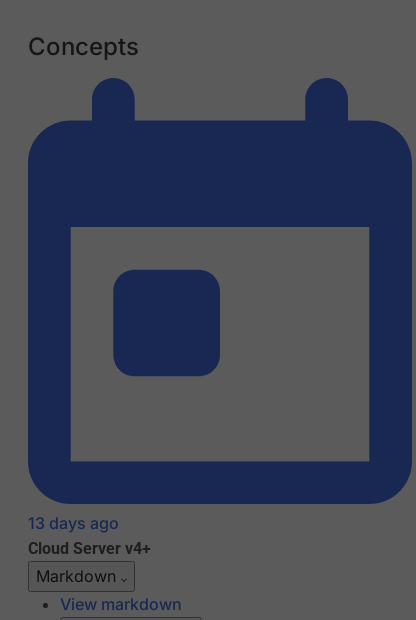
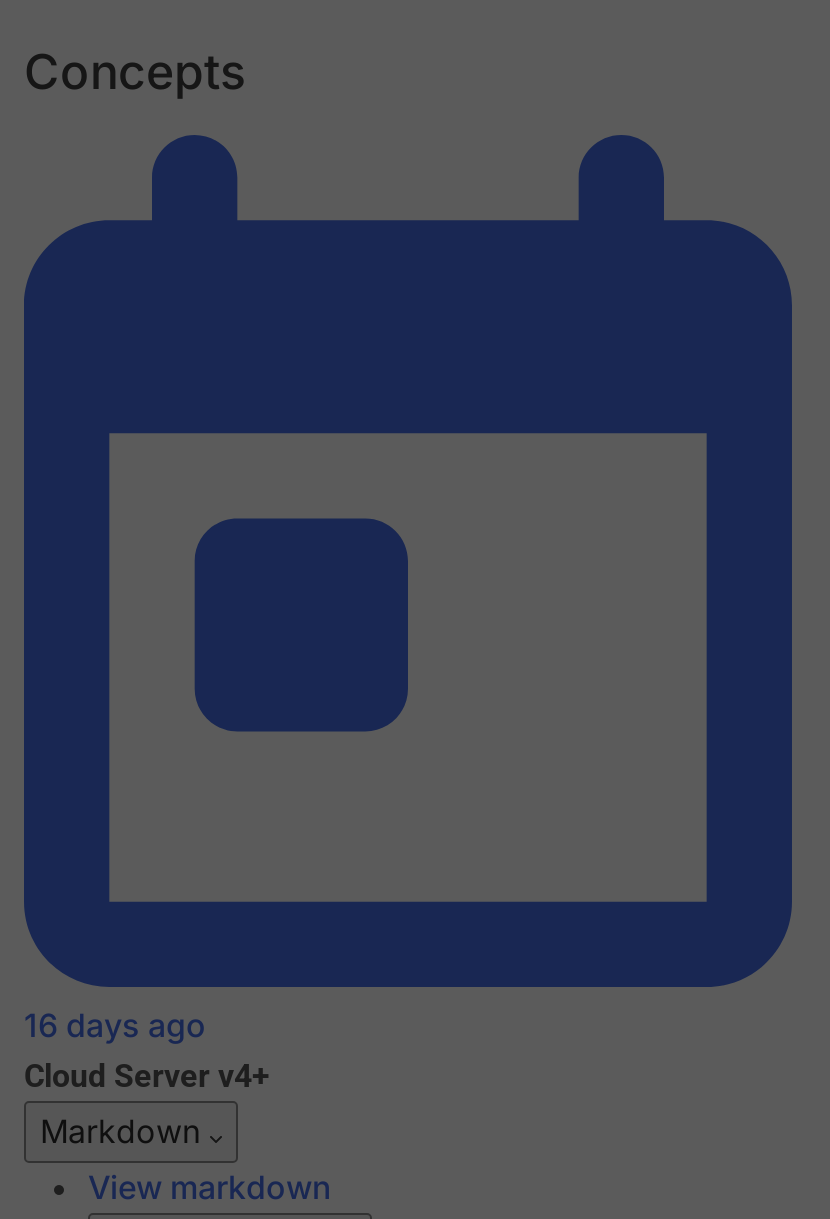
- 13 days ago
+ 16 days ago
